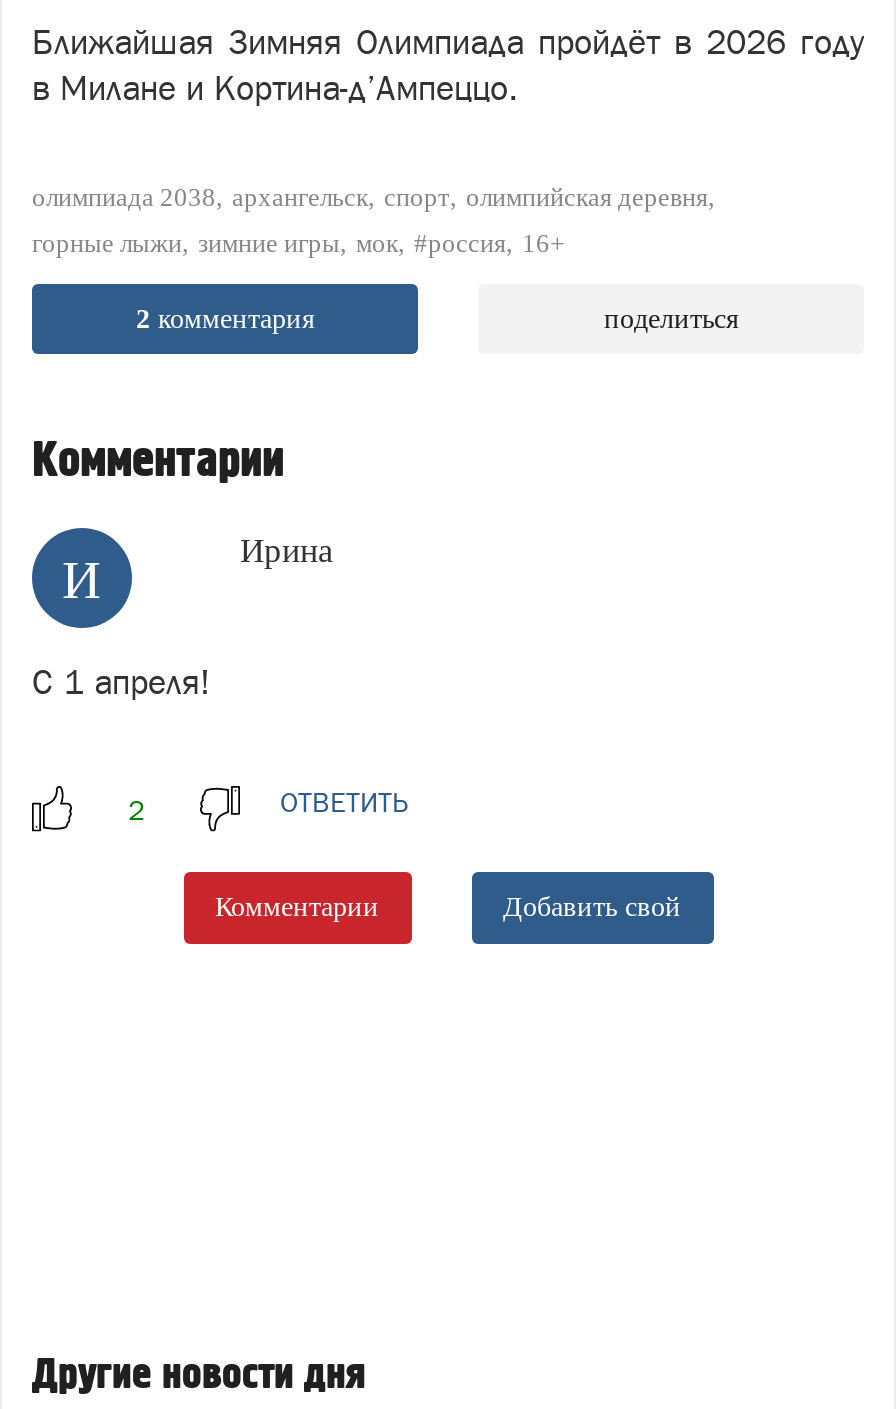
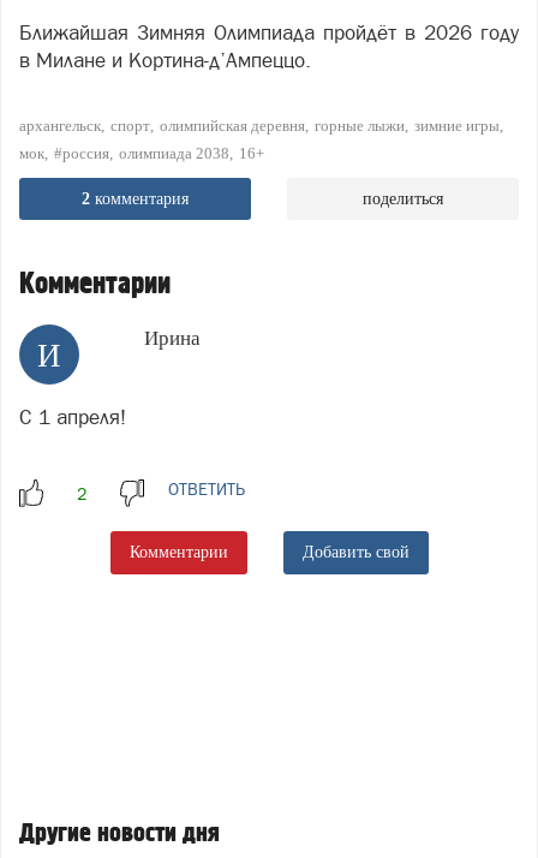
- олимпиада 2038 архангельск спорт олимпийская деревня
+ архангельск спорт олимпийская деревня горные лыжи зимние игры

- горные лыжи зимние игры мок #россия 16+
+ мок #россия олимпиада 2038 16+
